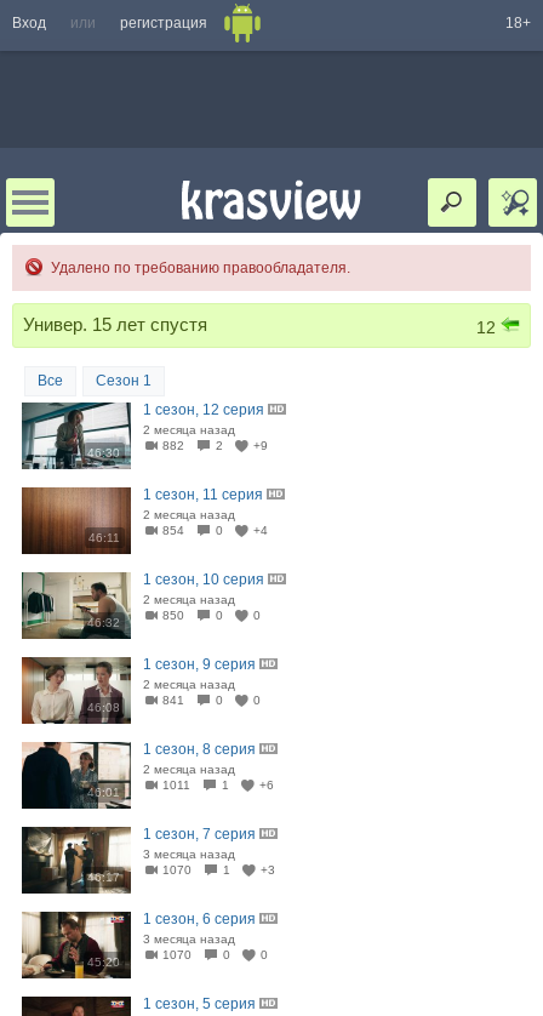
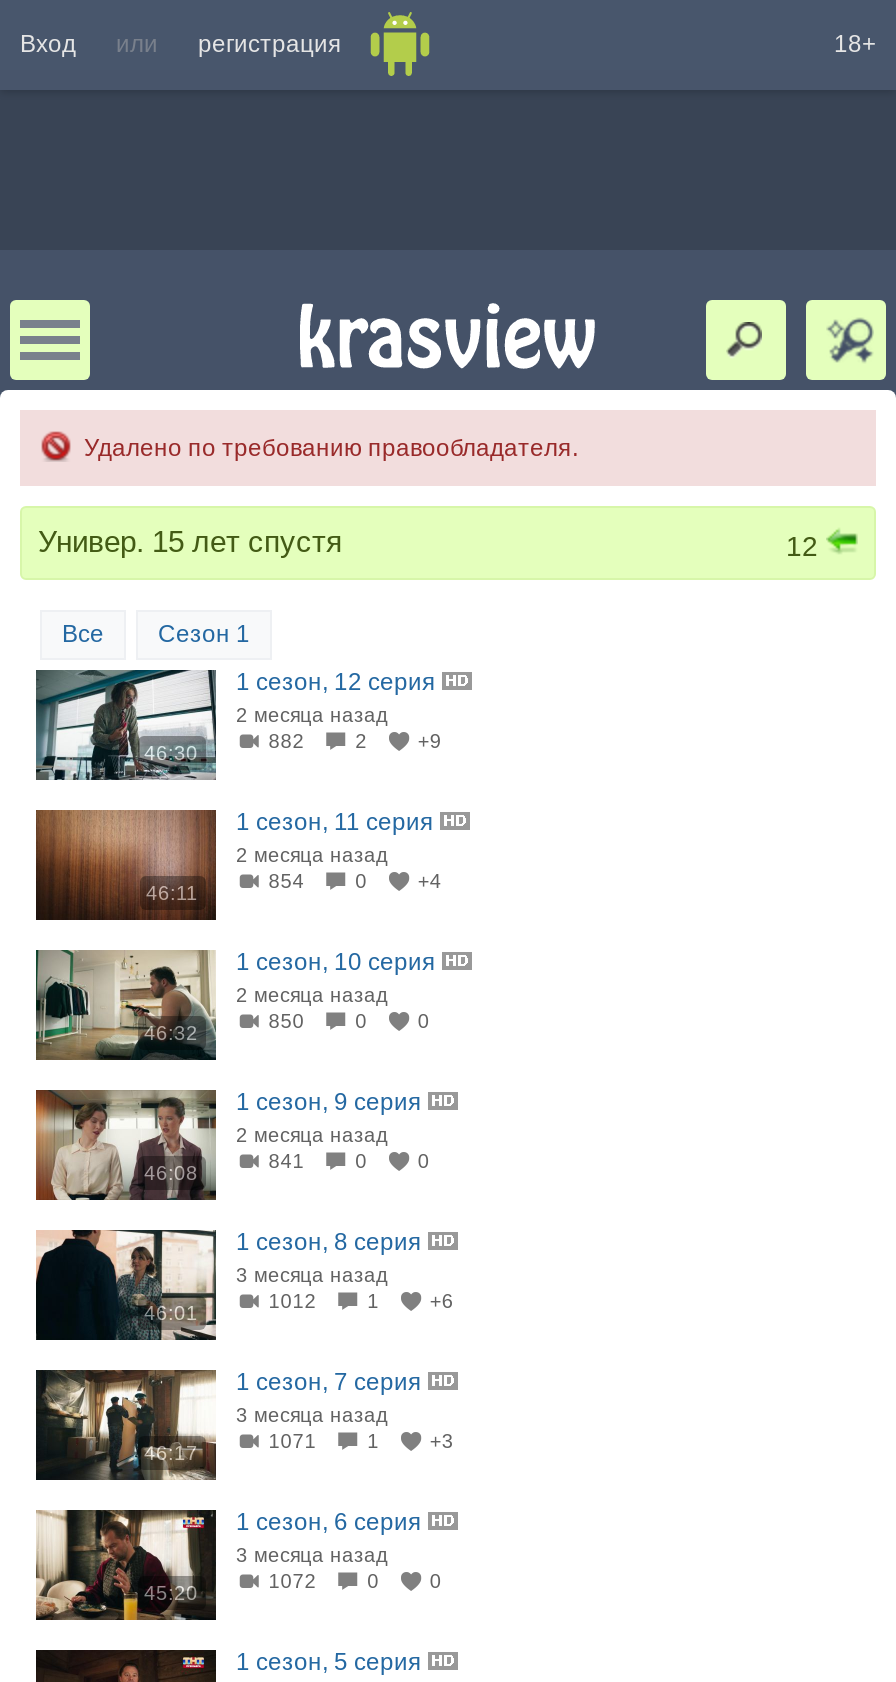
- 2 месяца назад
+ 3 месяца назад

- 1011 1 +6
+ 1012 1 +6

- 1070 1 +3
+ 1071 1 +3

- 1070 0 0
+ 1072 0 0
